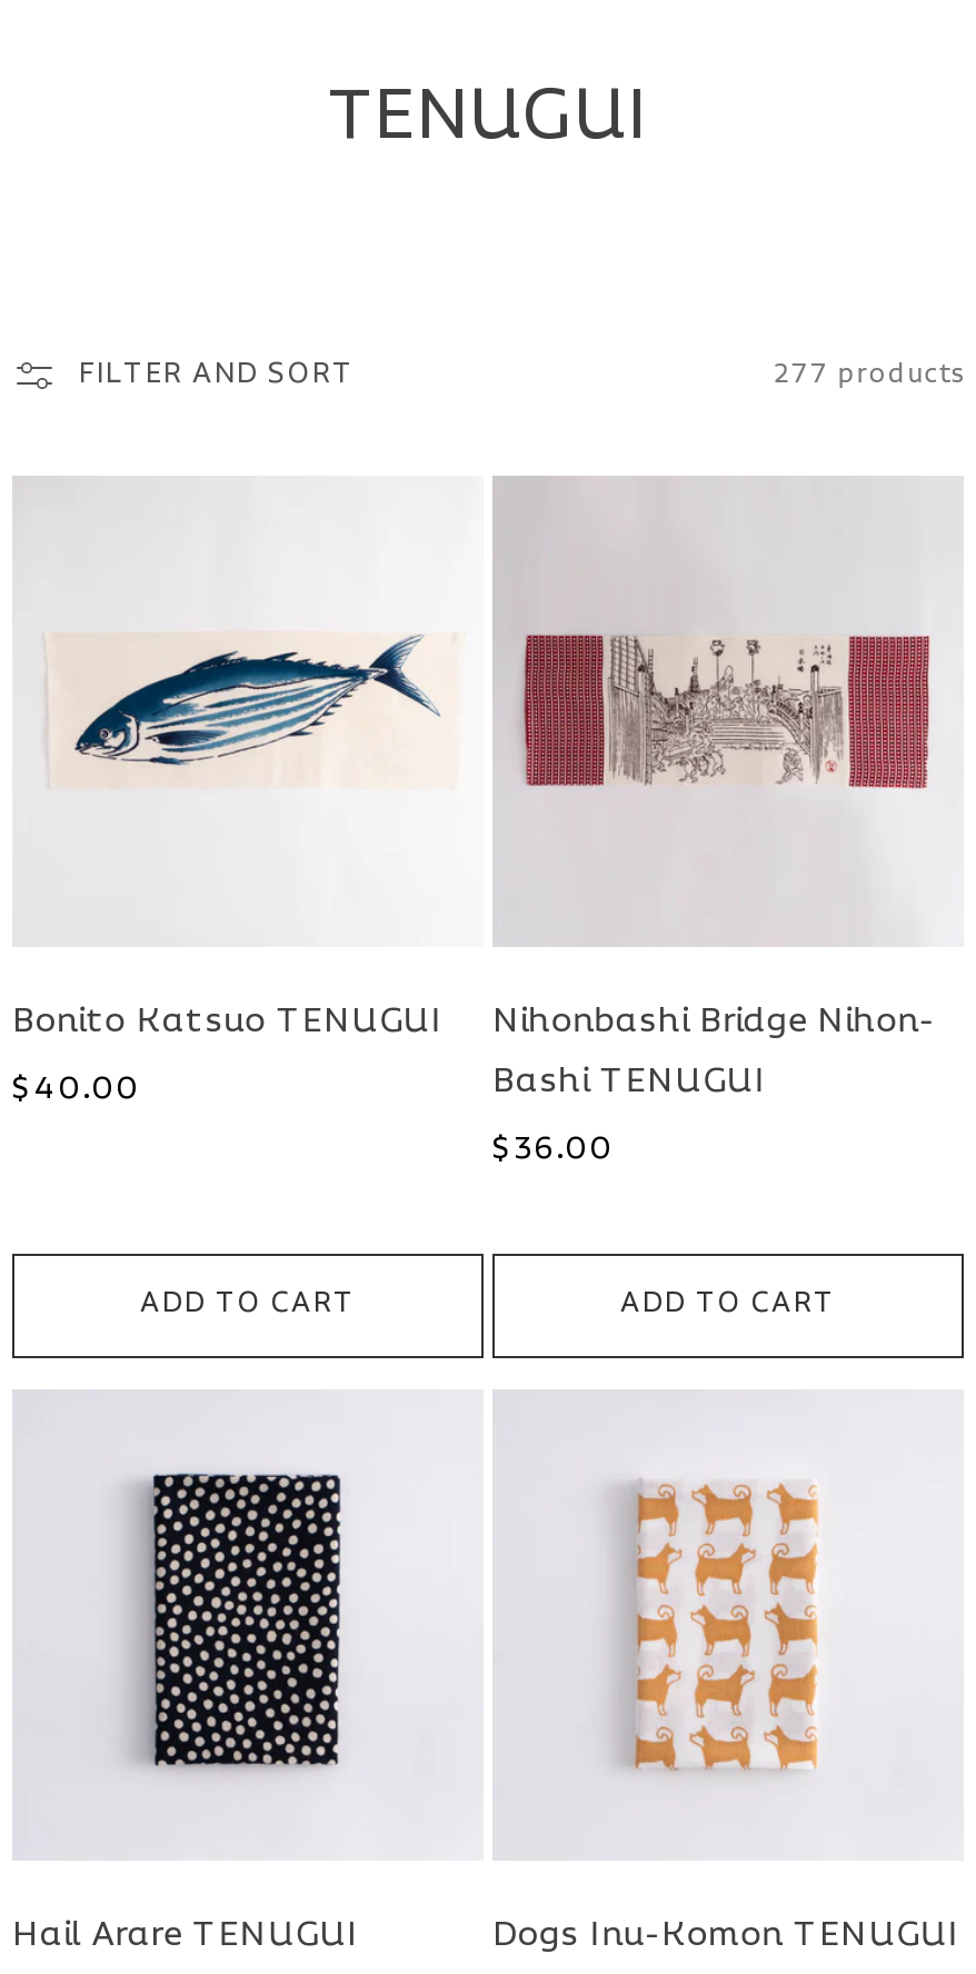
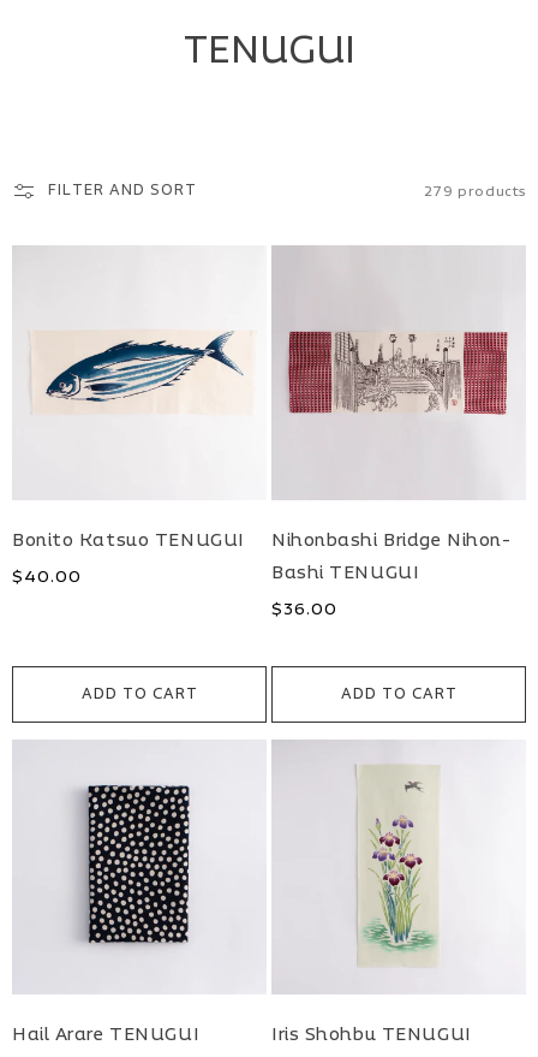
- 277 products
+ 279 products

- [image]
+ [image]

- Dogs Inu-Komon TENUGUI
+ Iris Shohbu TENUGUI
